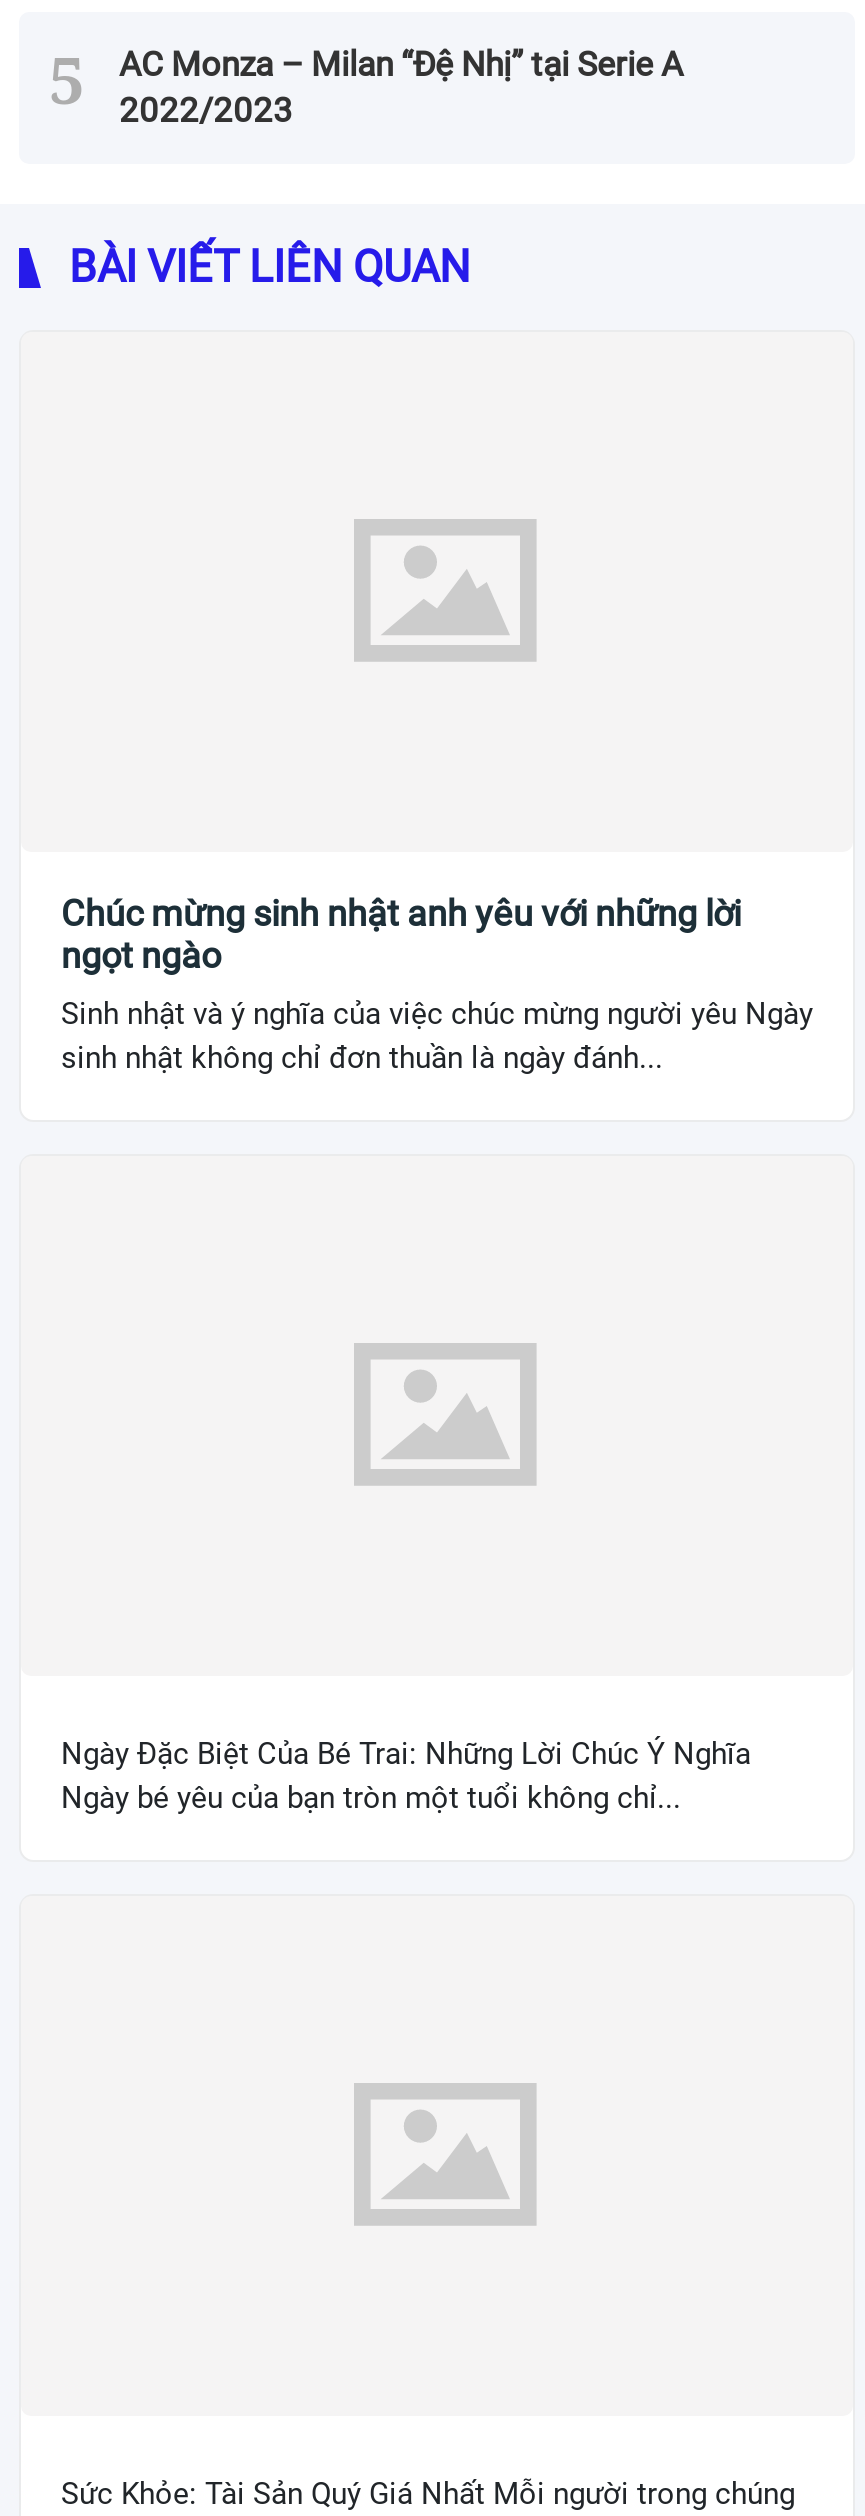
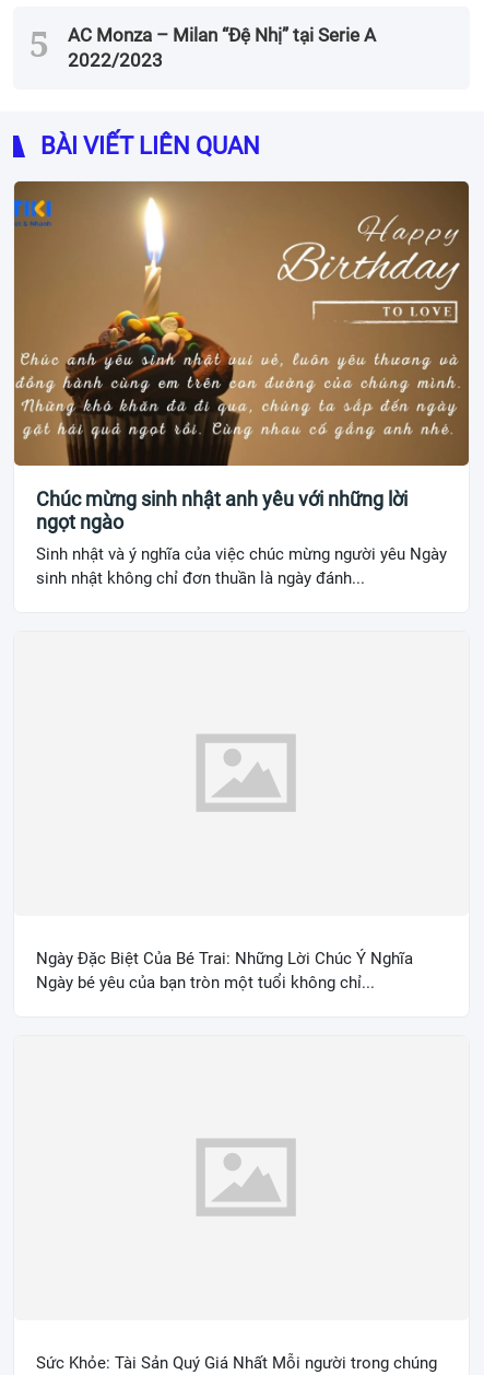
+ [image]
